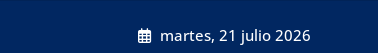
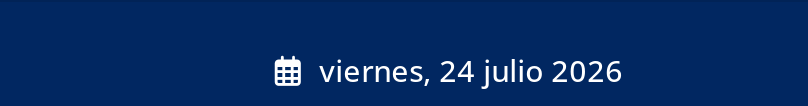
- martes, 21 julio 2026
+ viernes, 24 julio 2026
